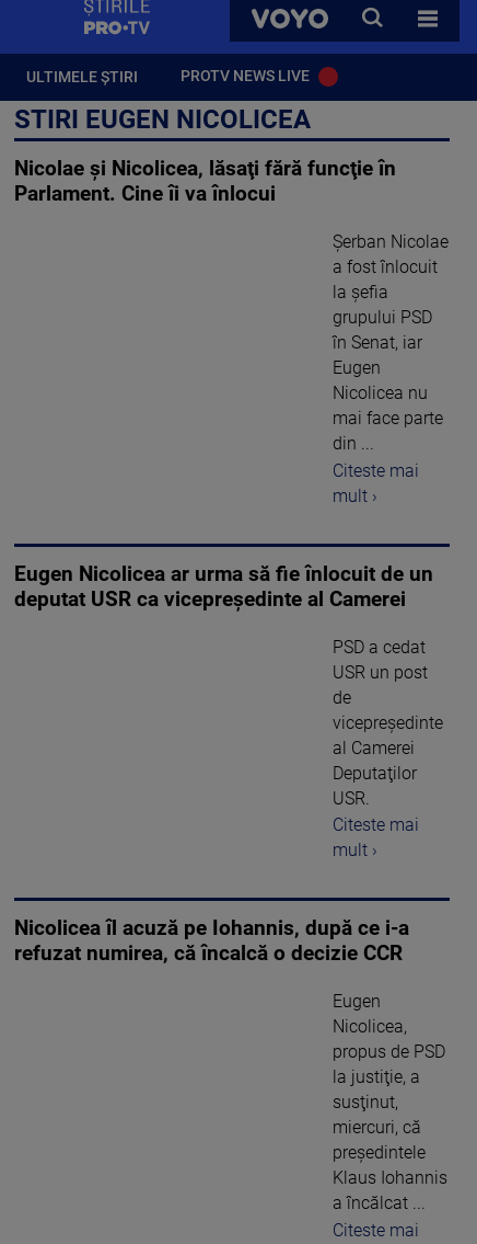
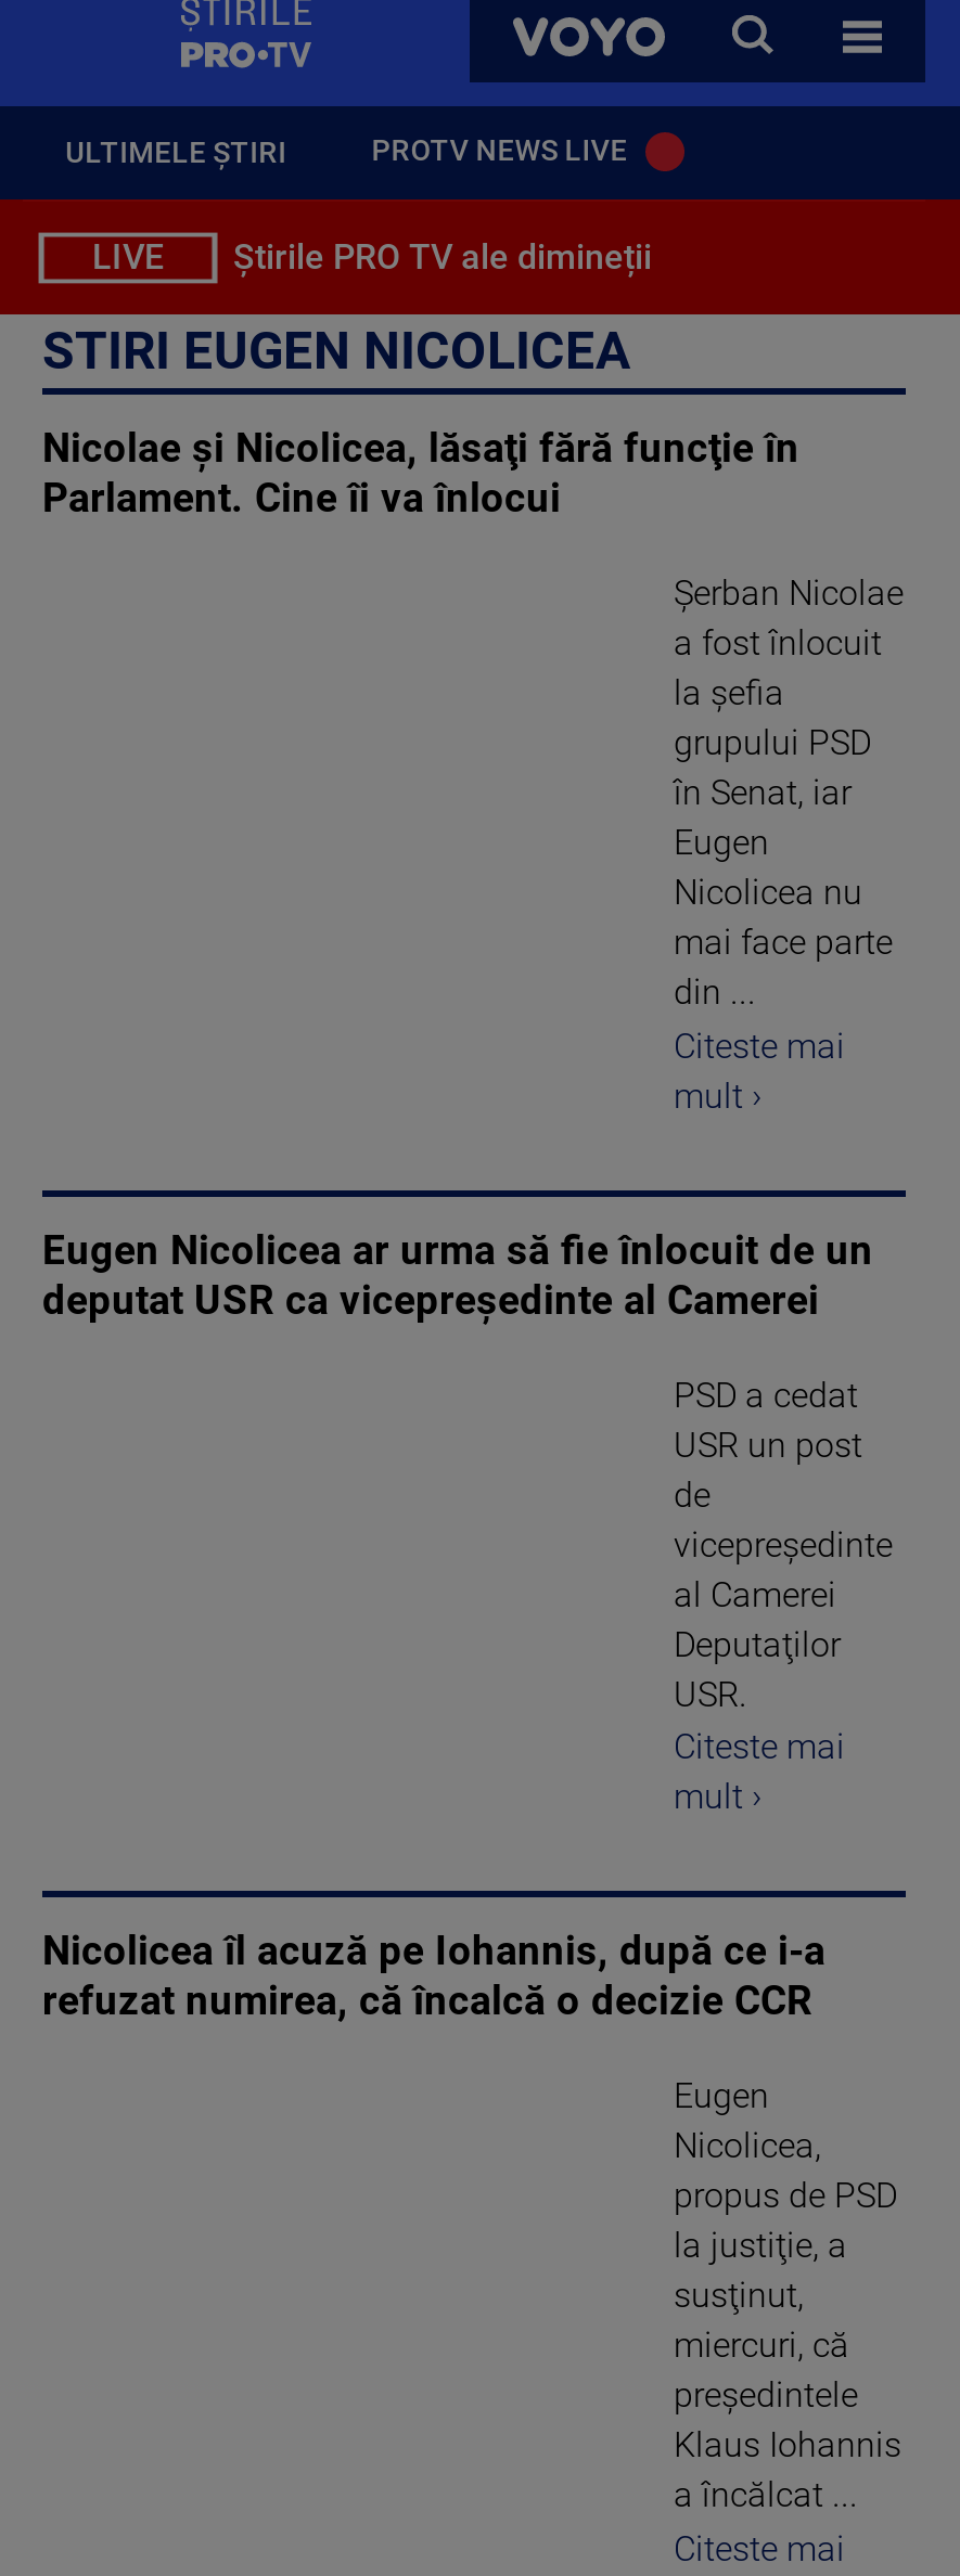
+ LIVE
+ Știrile PRO TV ale dimineții
